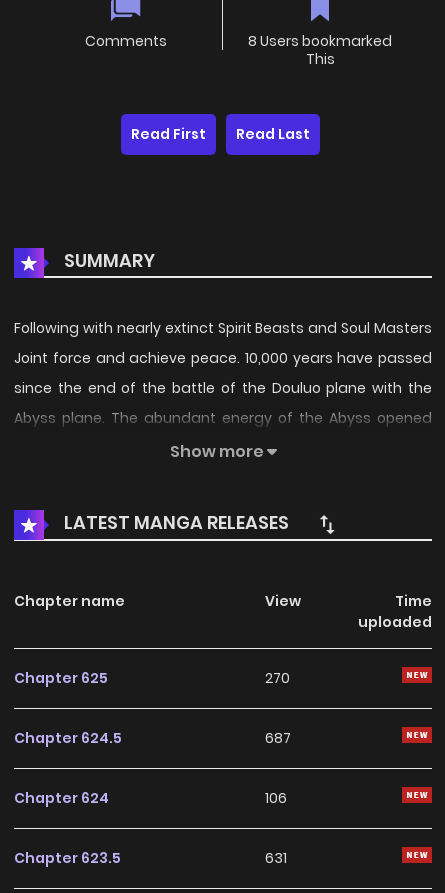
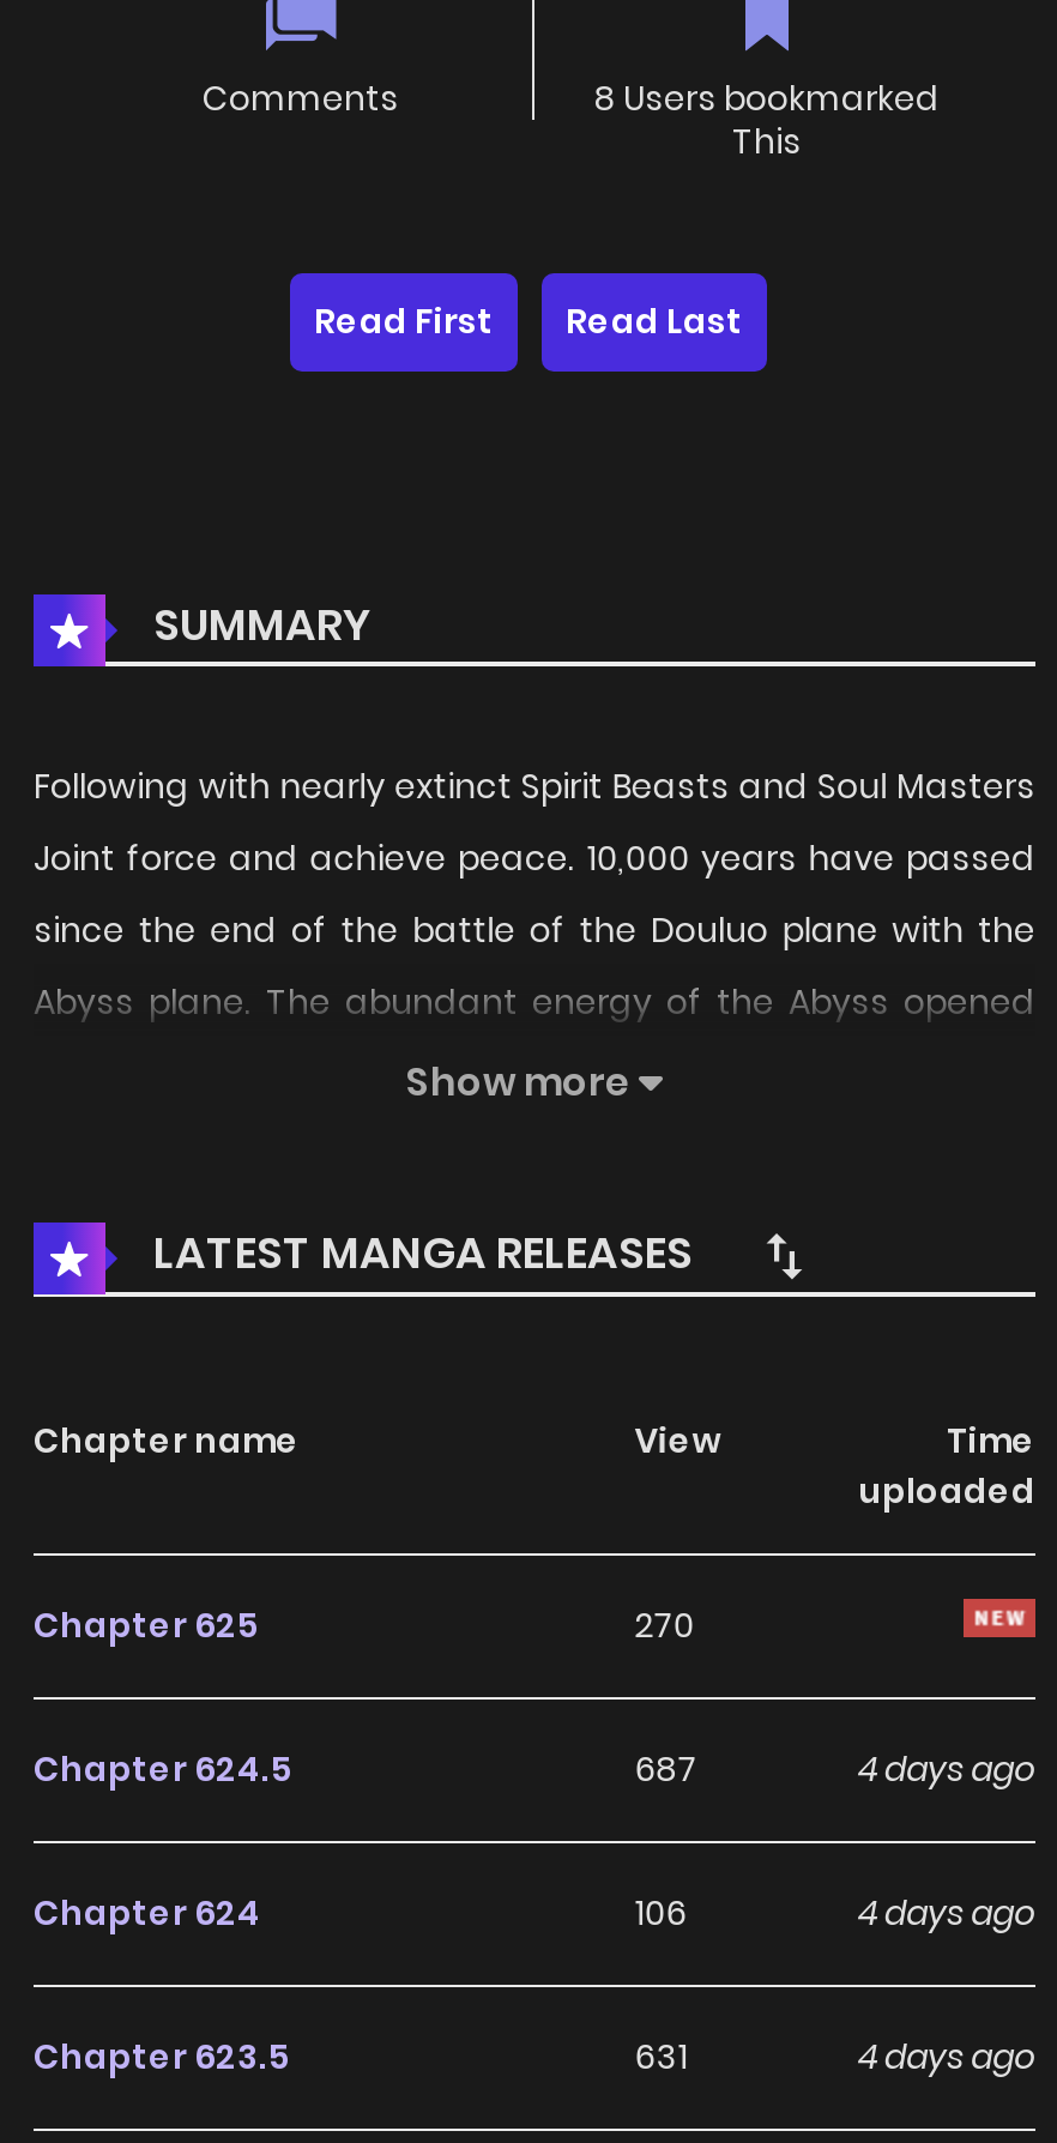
+ 4 days ago

+ 4 days ago

+ 4 days ago
